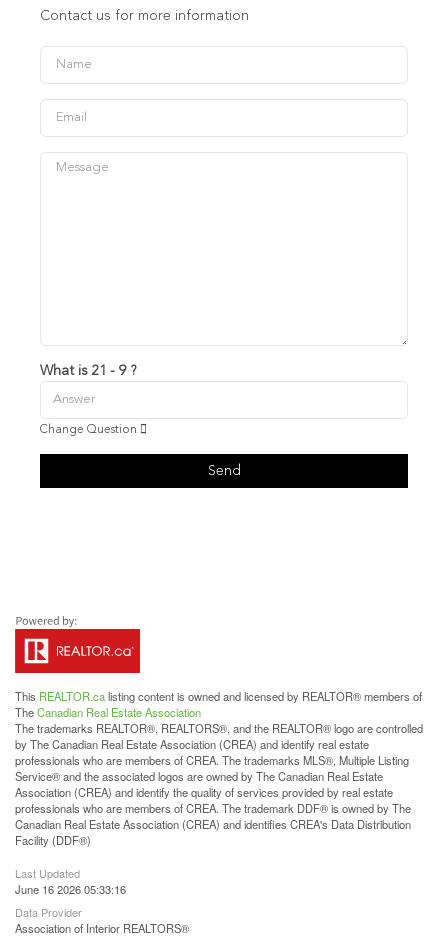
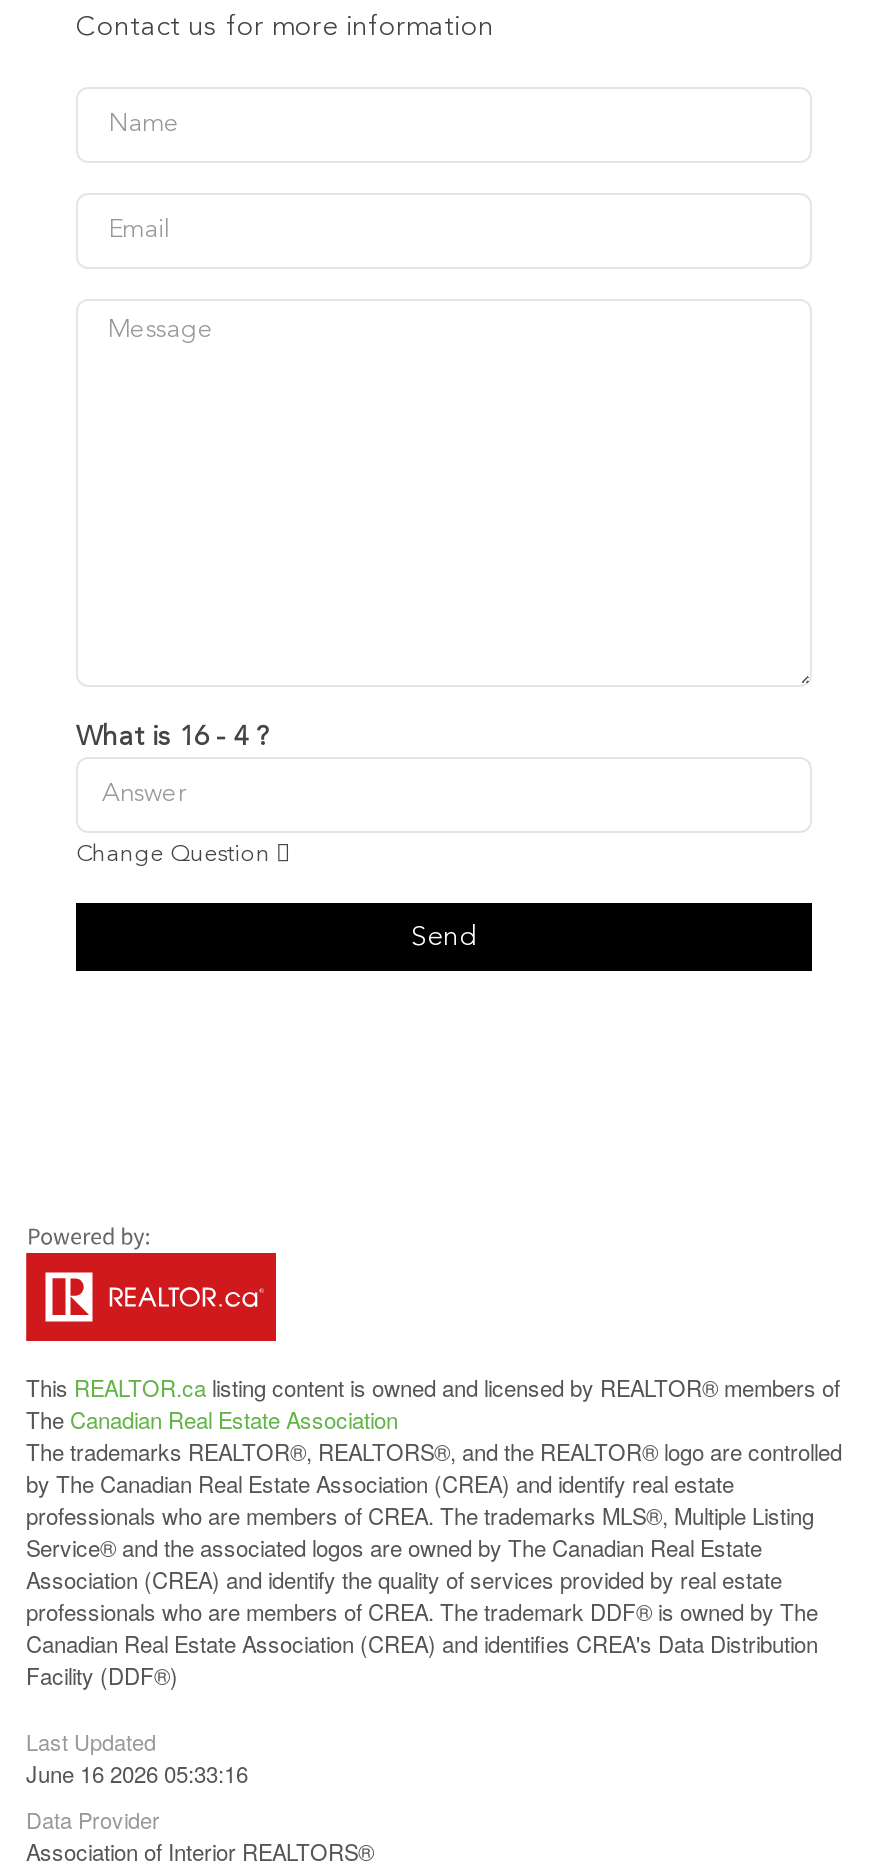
- What is 21 - 9 ?
+ What is 16 - 4 ?
